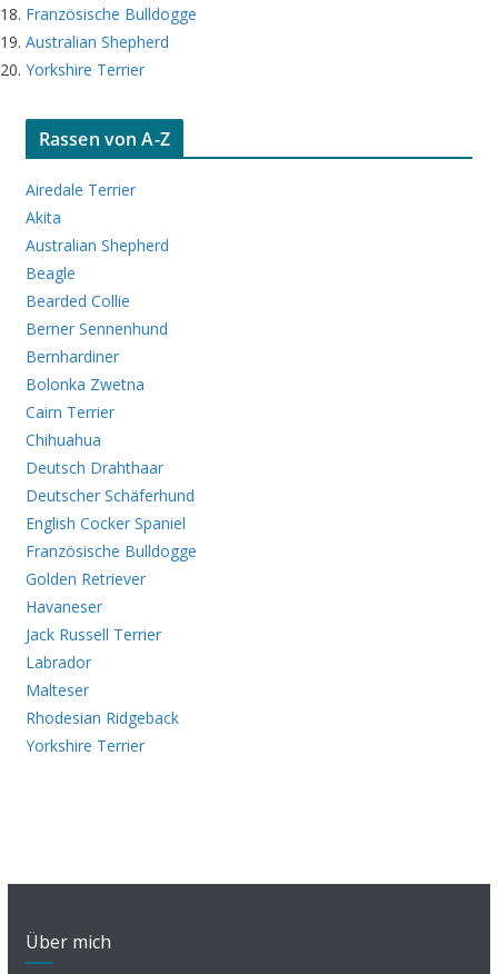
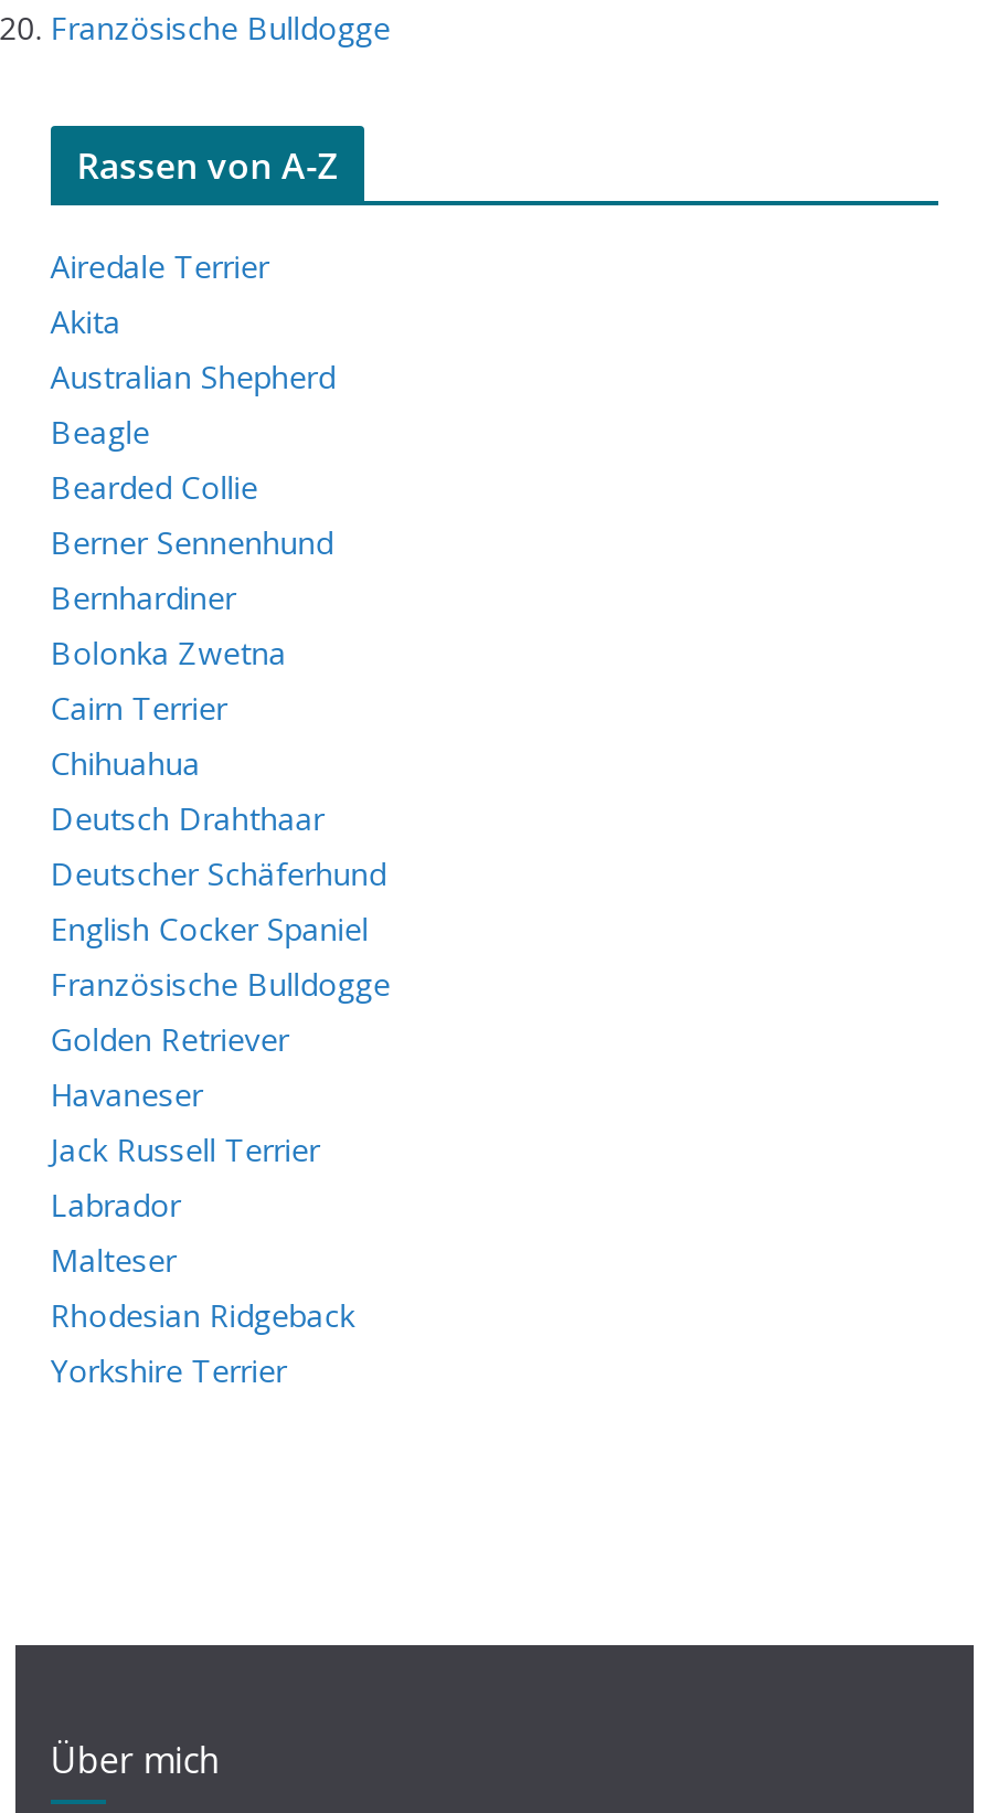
- Australian Shepherd
- Yorkshire Terrier
